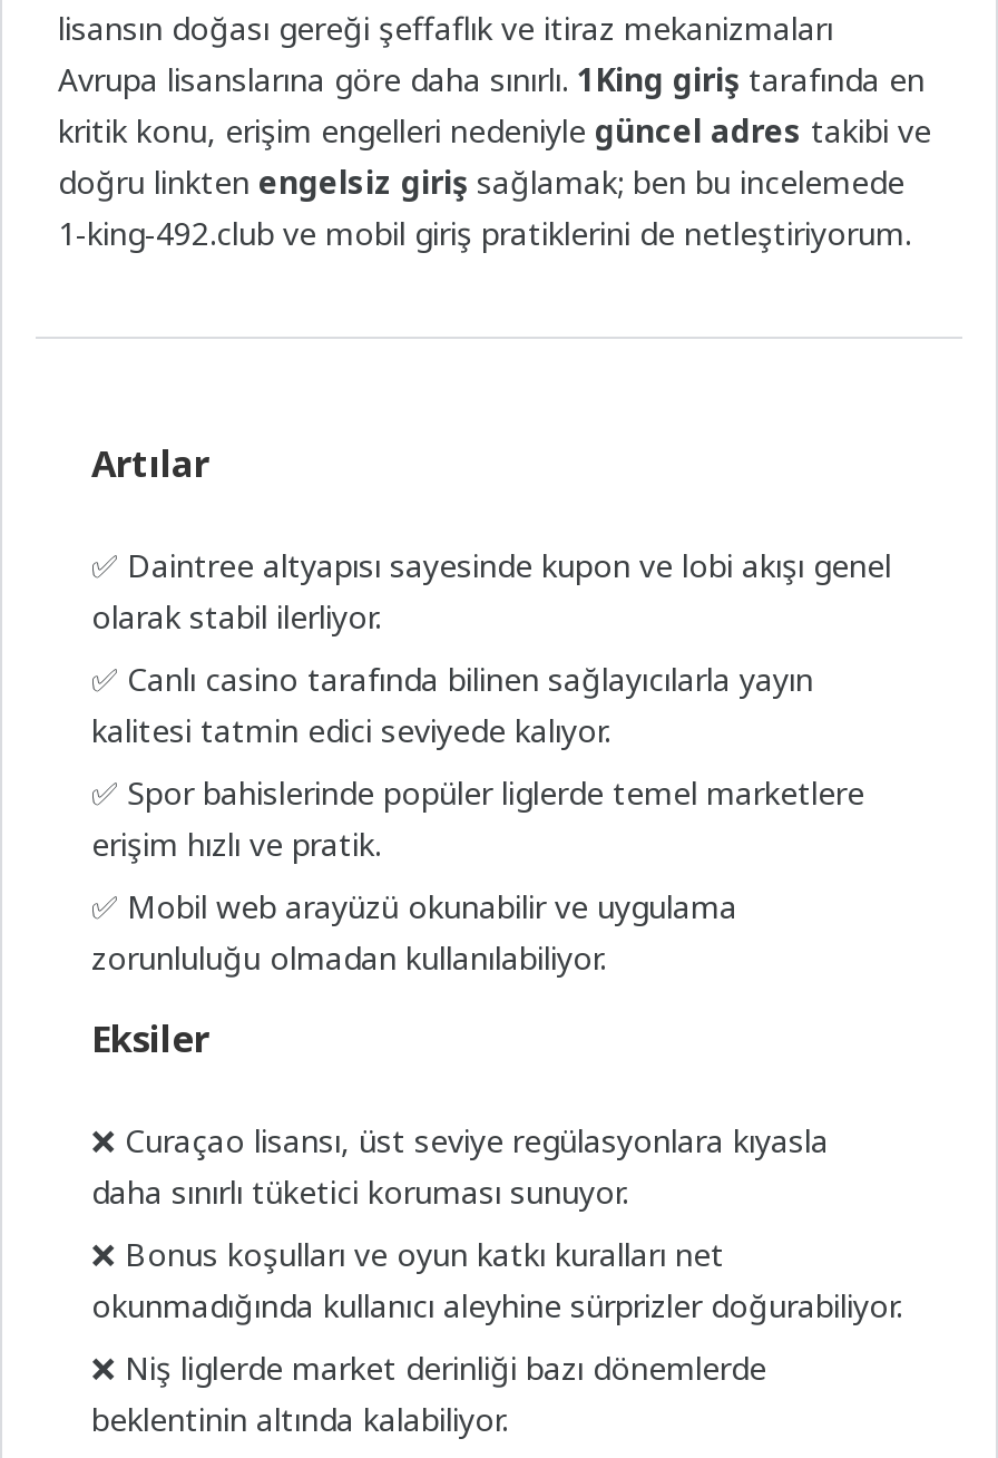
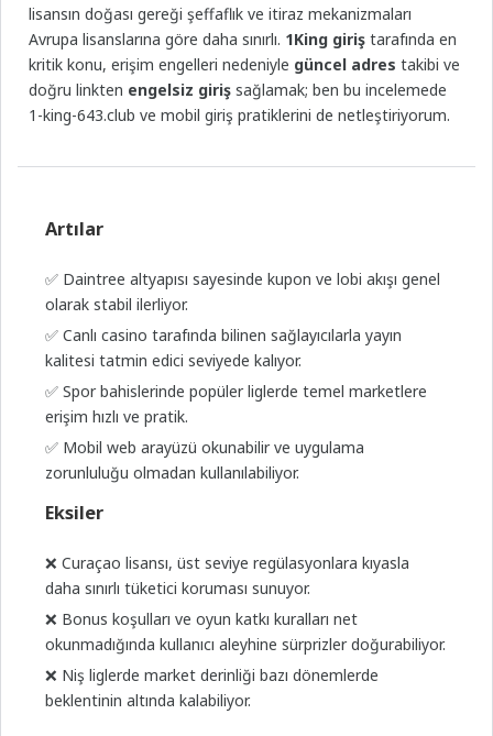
- 1-king-492.club ve mobil giriş pratiklerini de netleştiriyorum.
+ 1-king-643.club ve mobil giriş pratiklerini de netleştiriyorum.
